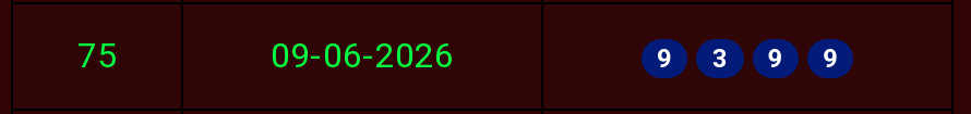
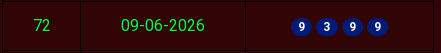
- 75
+ 72
